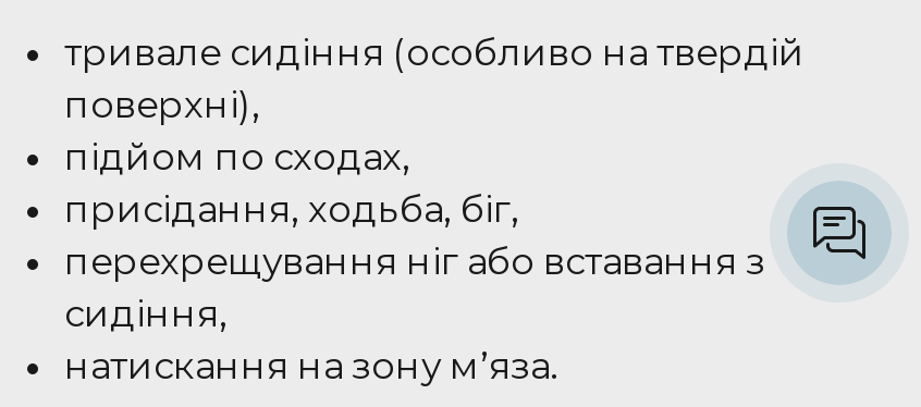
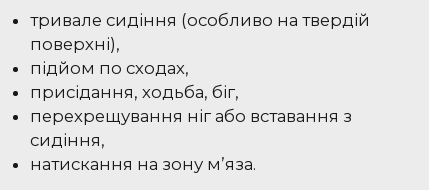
- [image]
